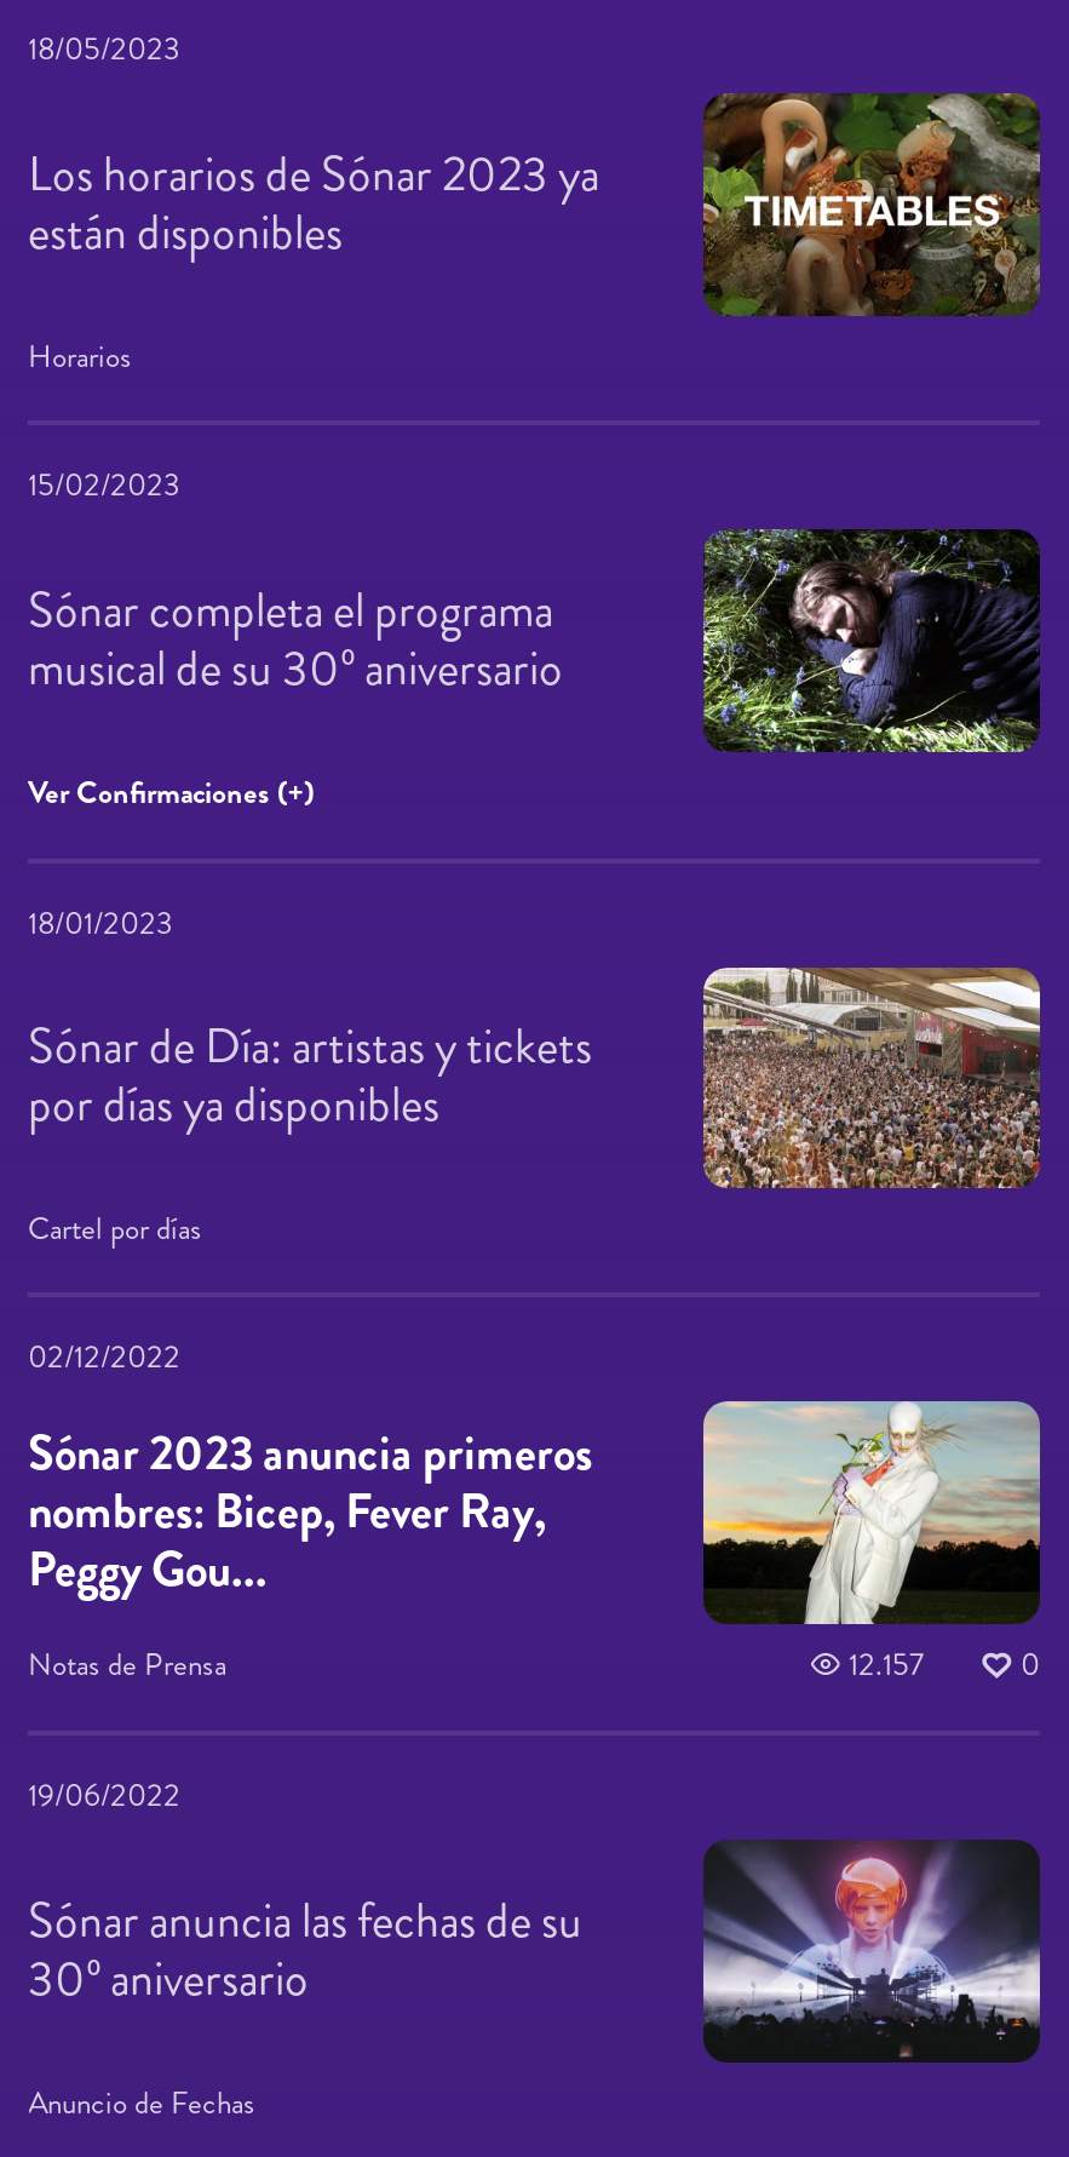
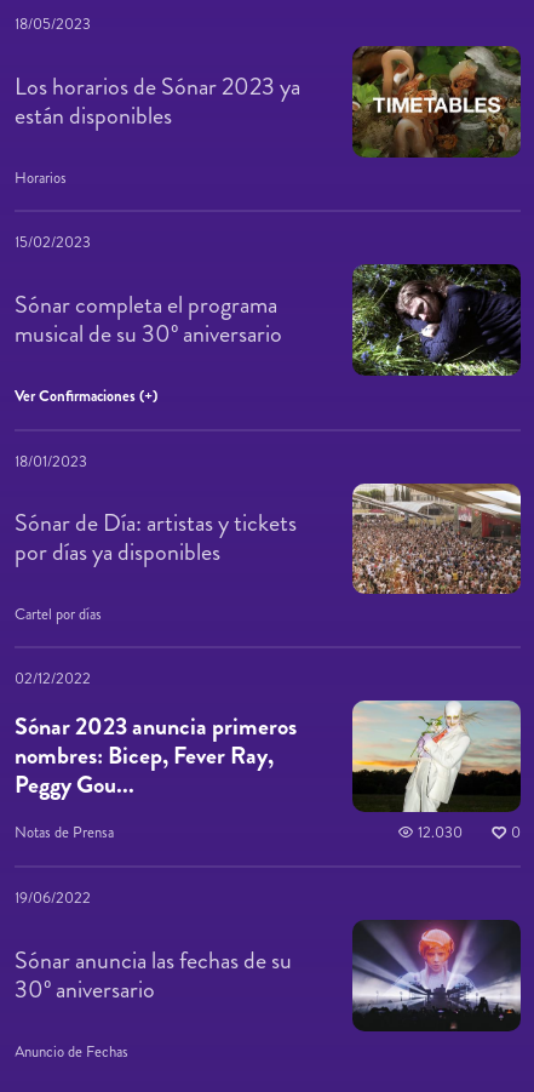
- 12.157
+ 12.030
